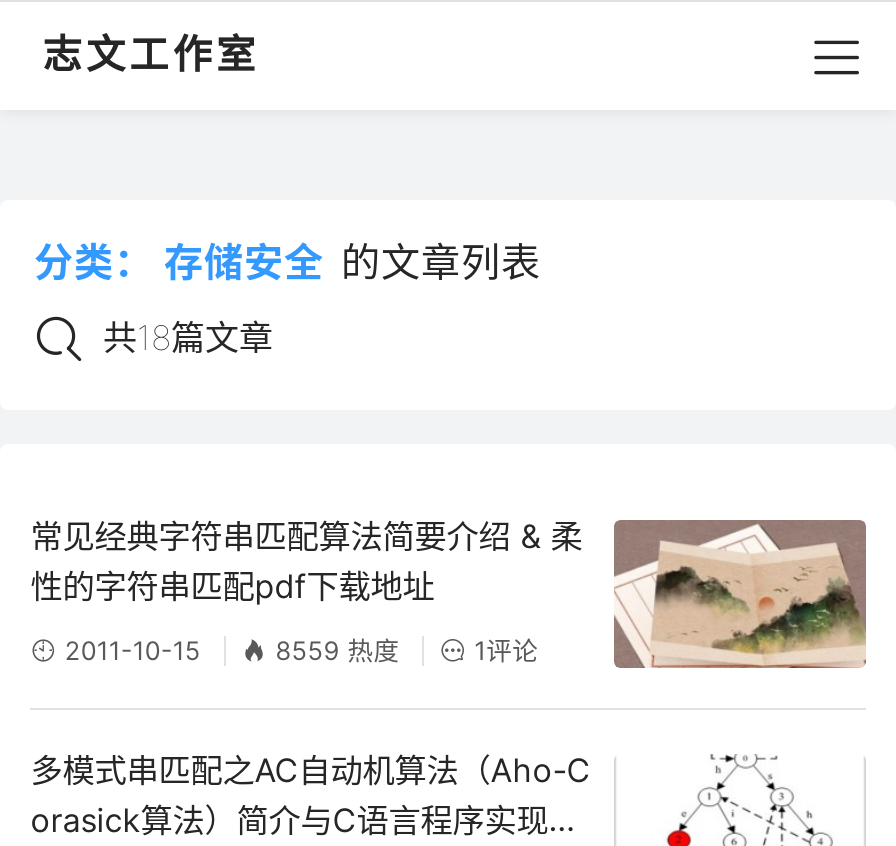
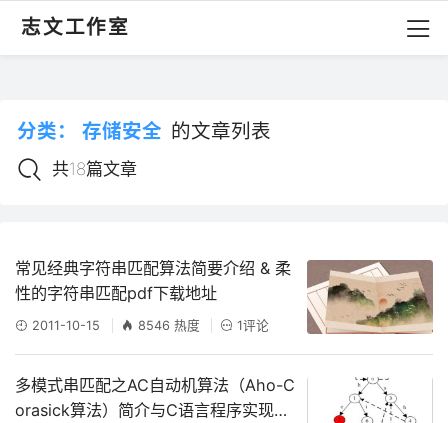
- 8559 热度
+ 8546 热度
